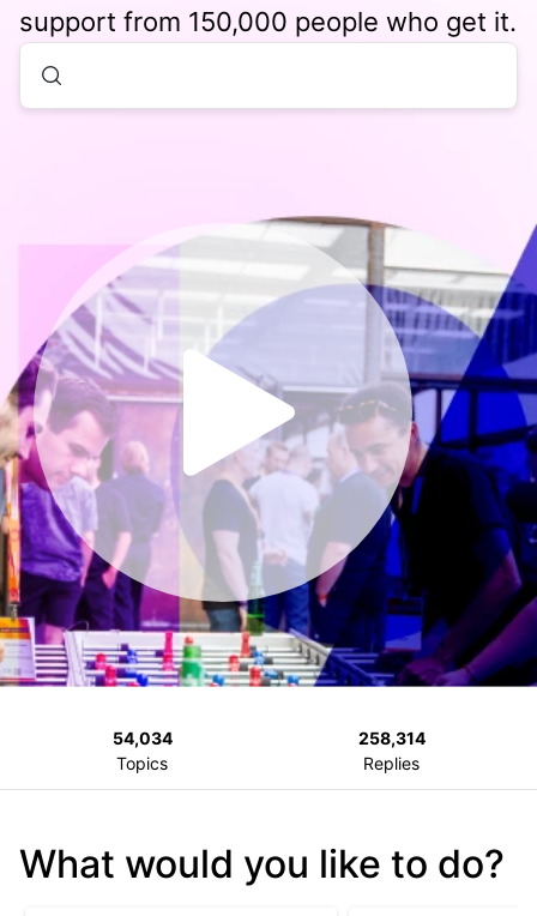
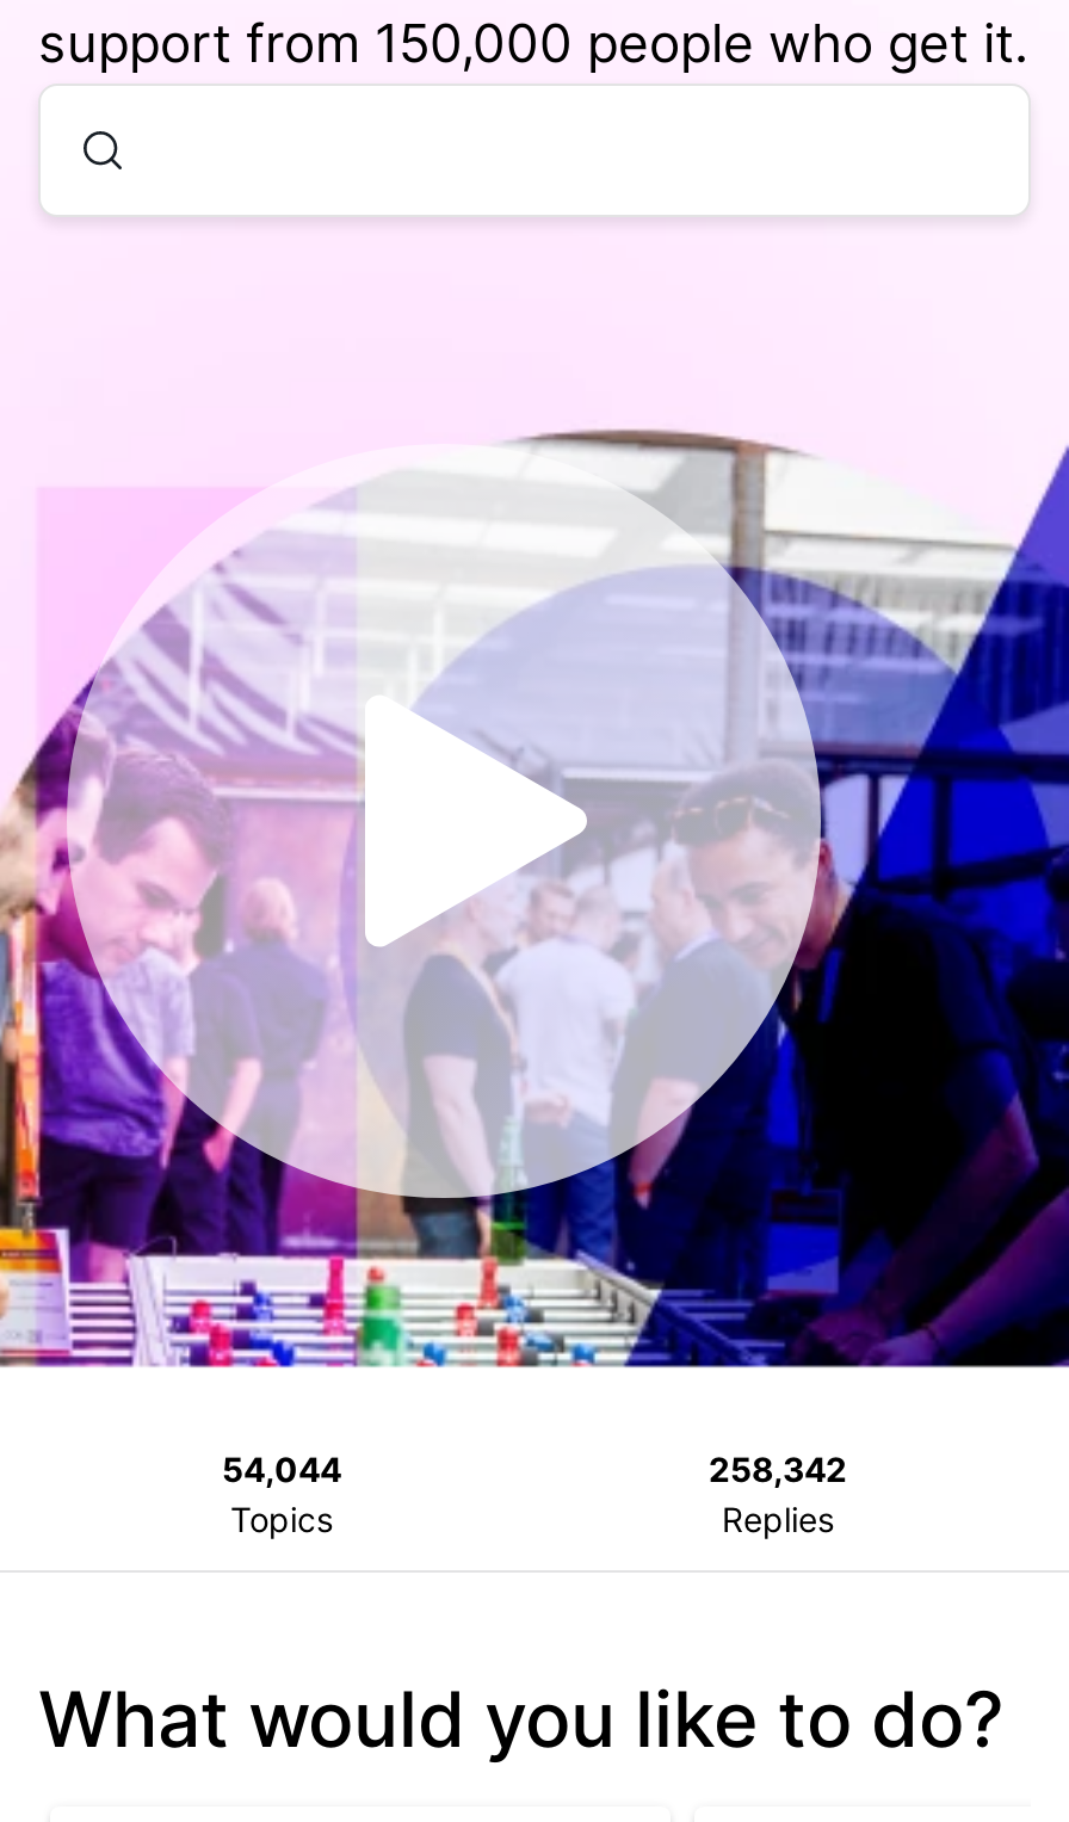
- 54,034
+ 54,044

- 258,314
+ 258,342
